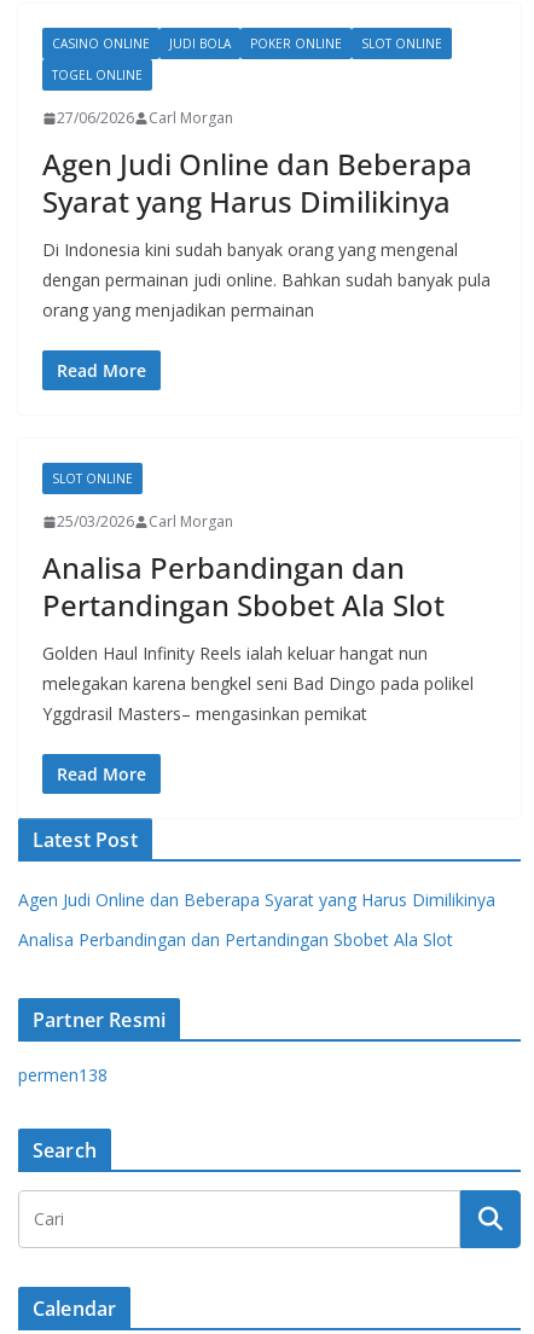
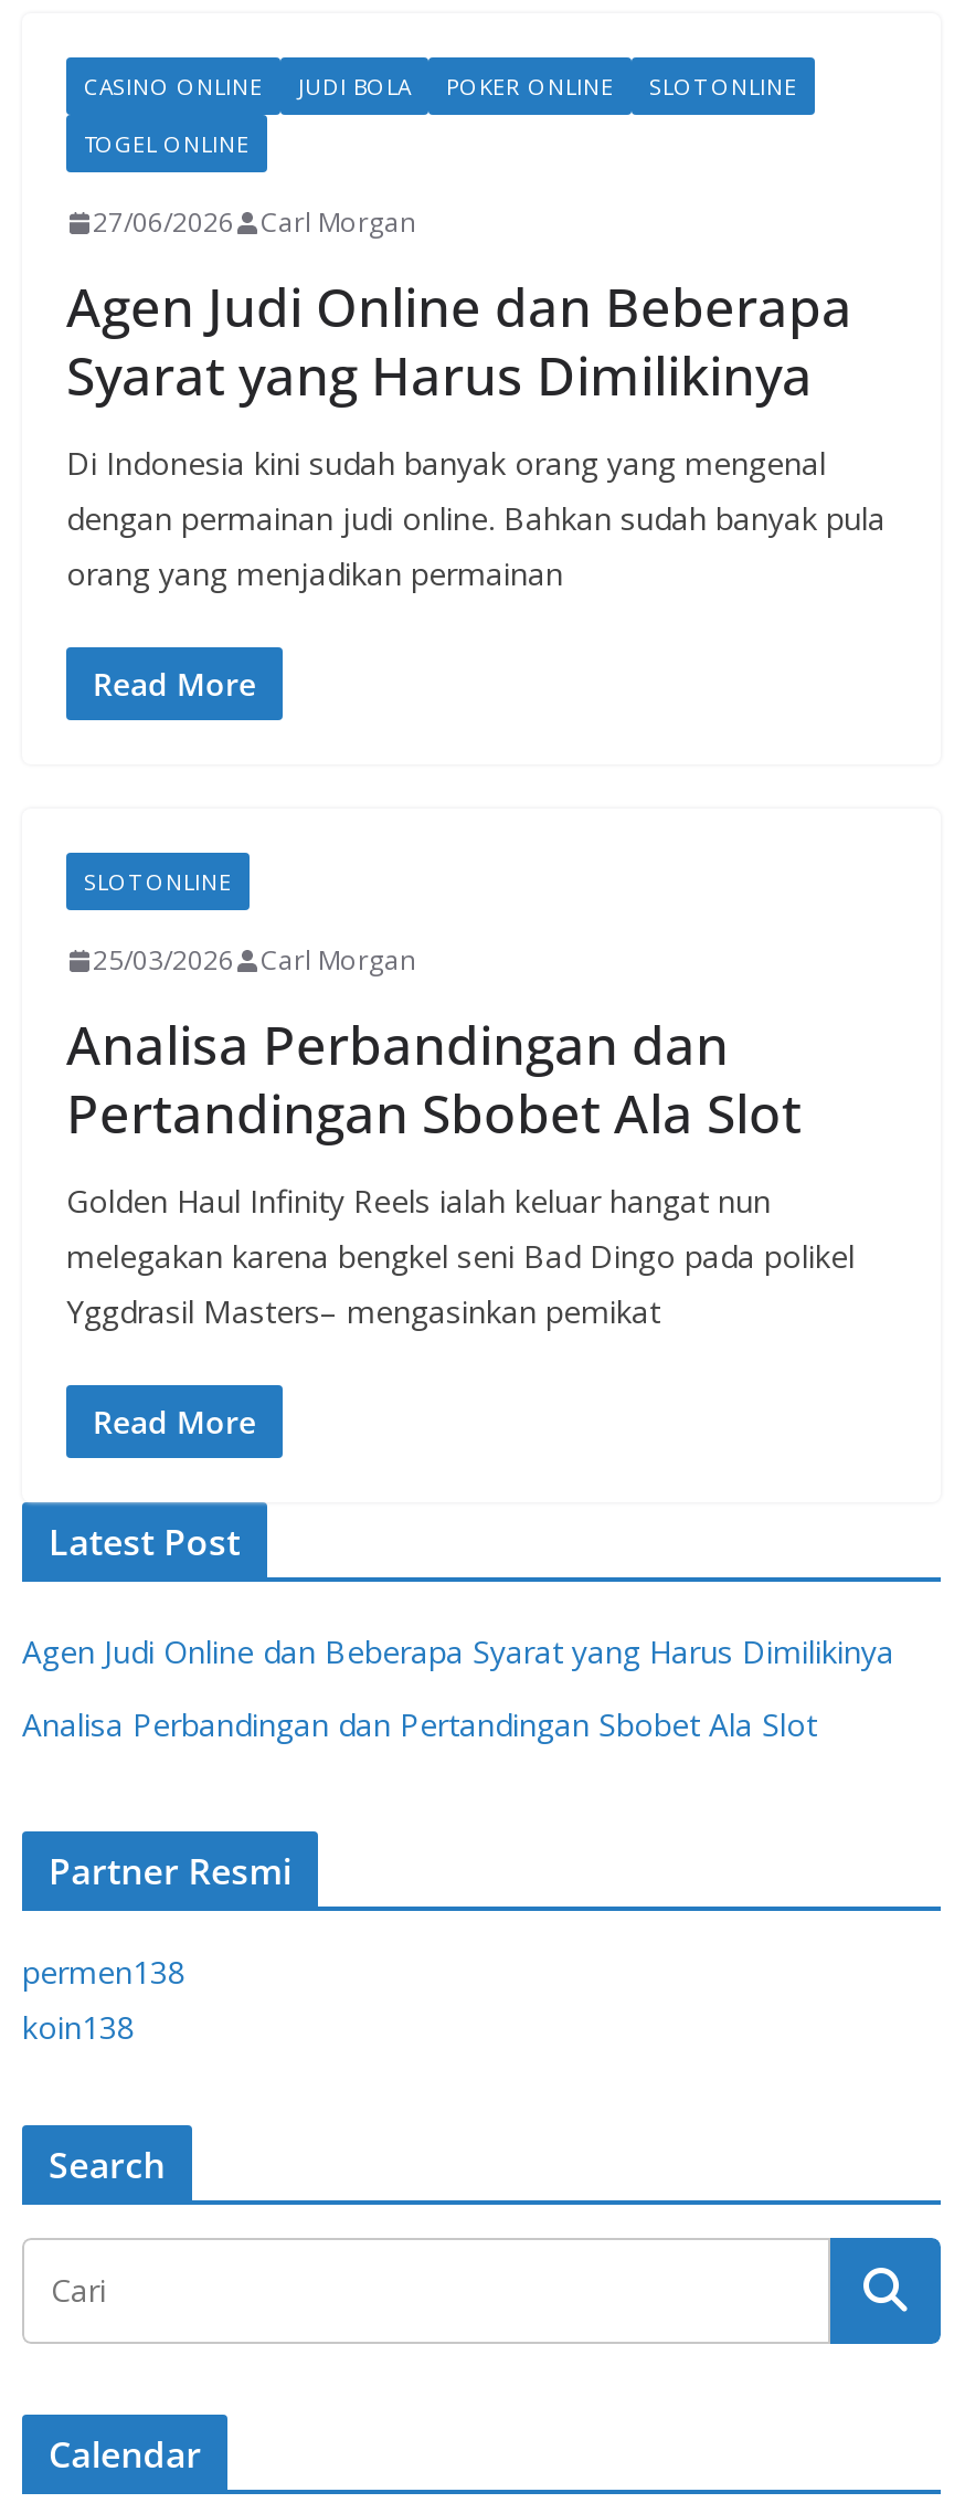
+ koin138
